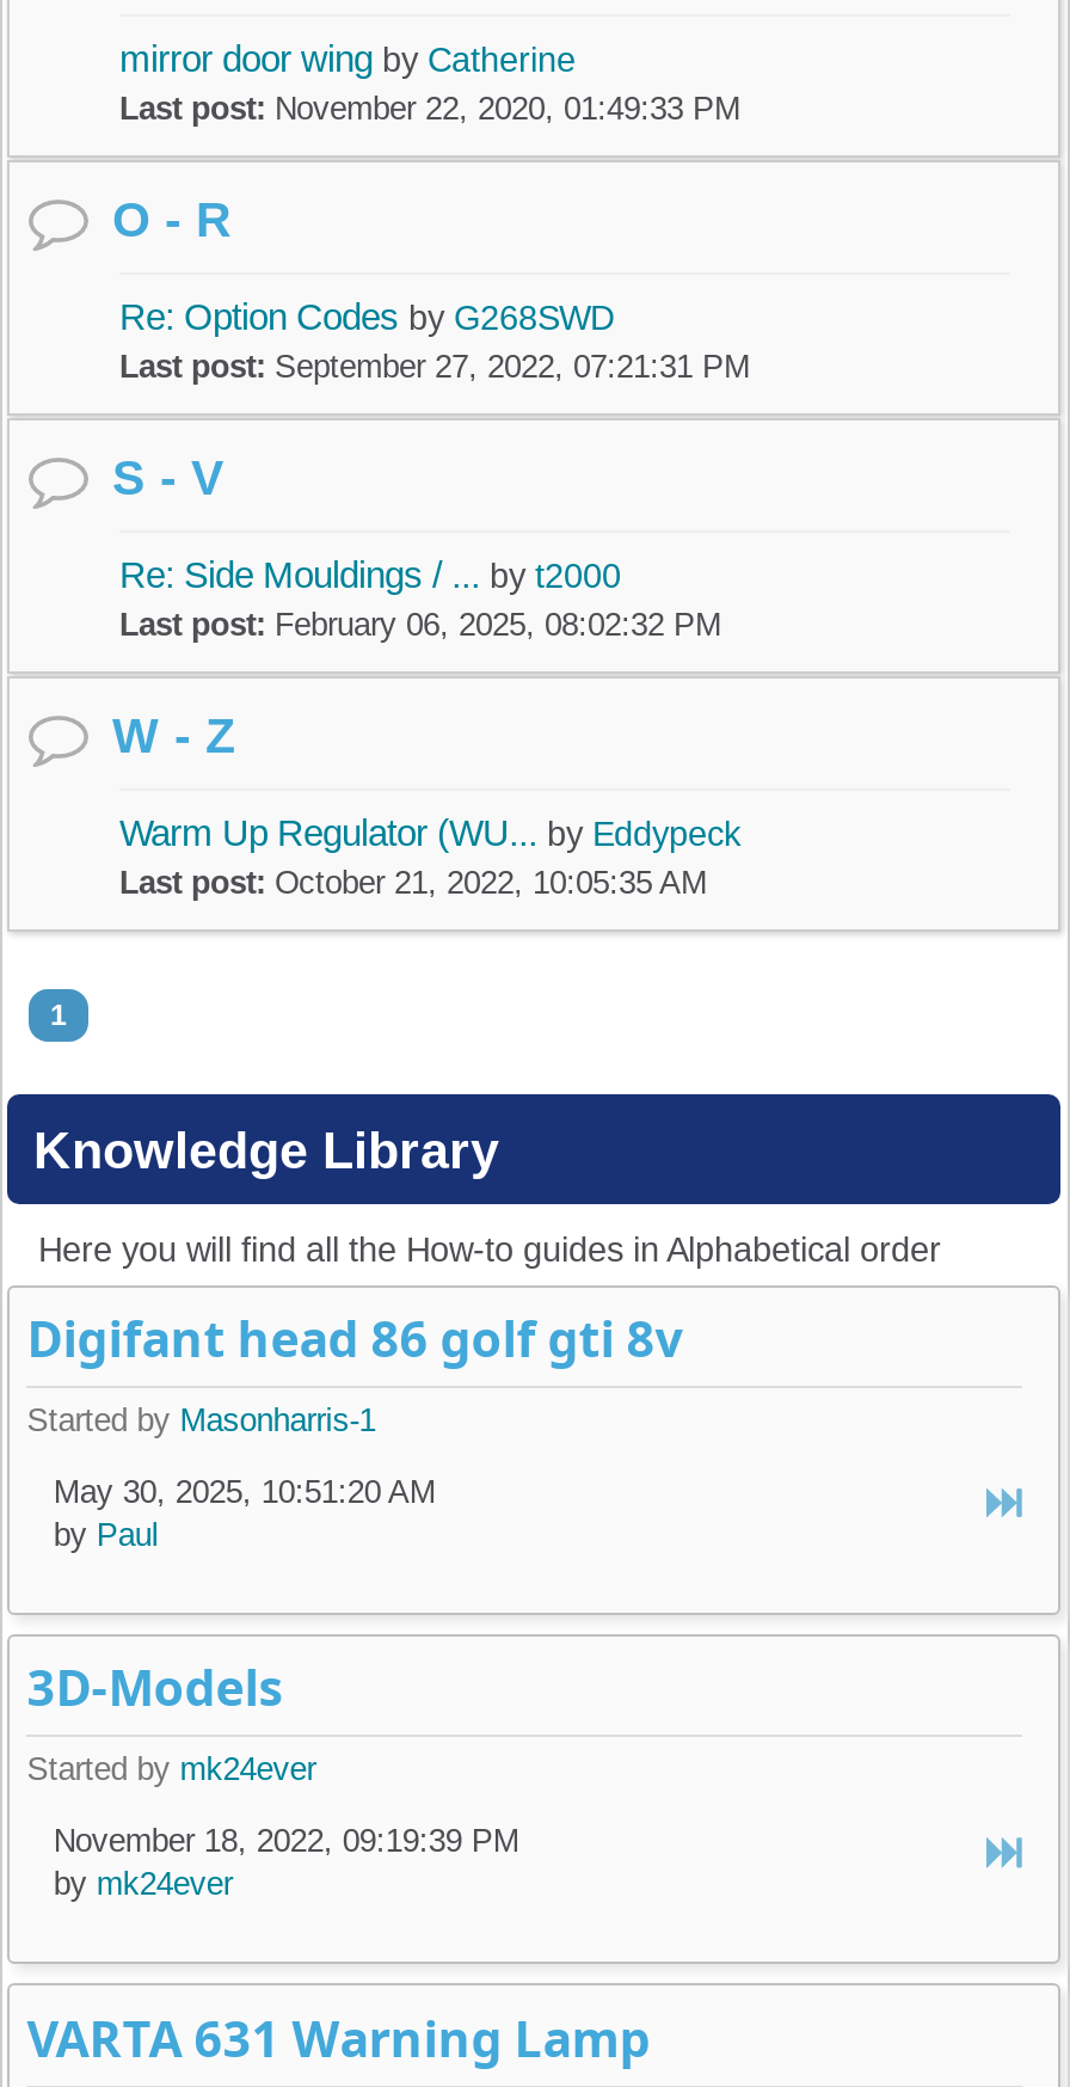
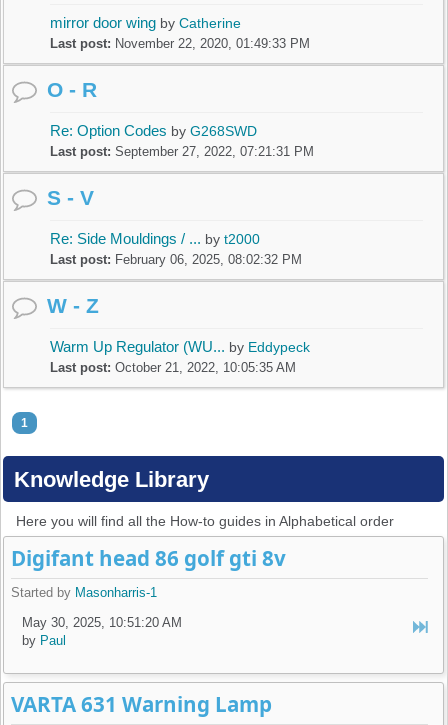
- 3D-Models
- Started by mk24ever
- November 18, 2022, 09:19:39 PM
- by mk24ever
